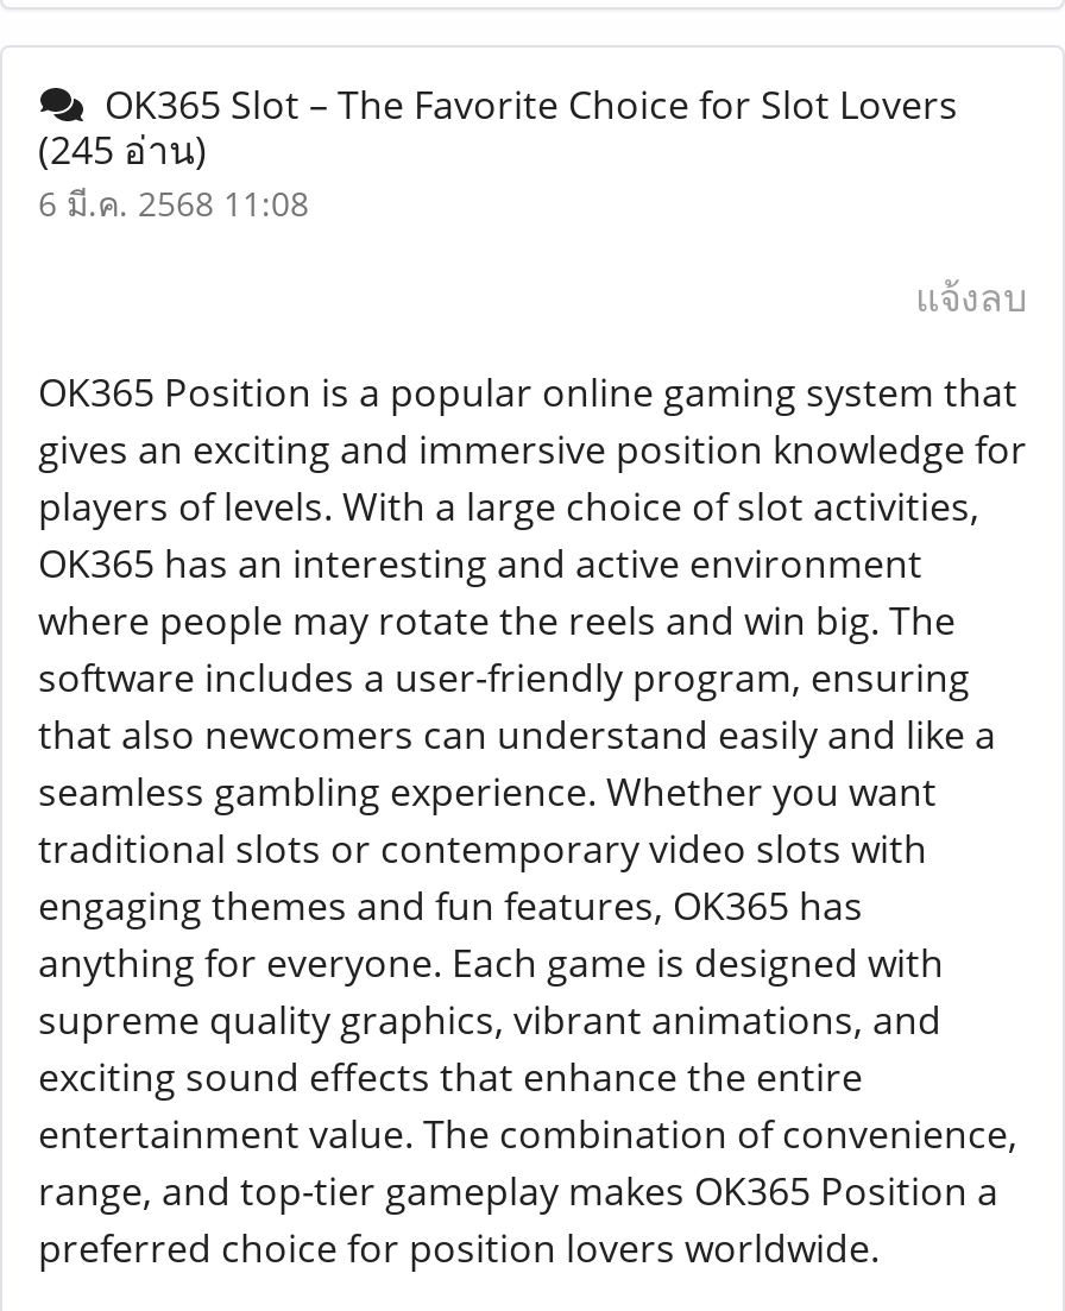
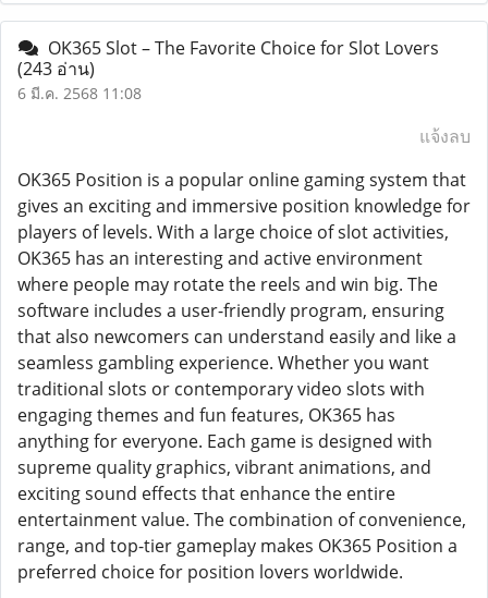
- (245 อ่าน)
+ (243 อ่าน)
